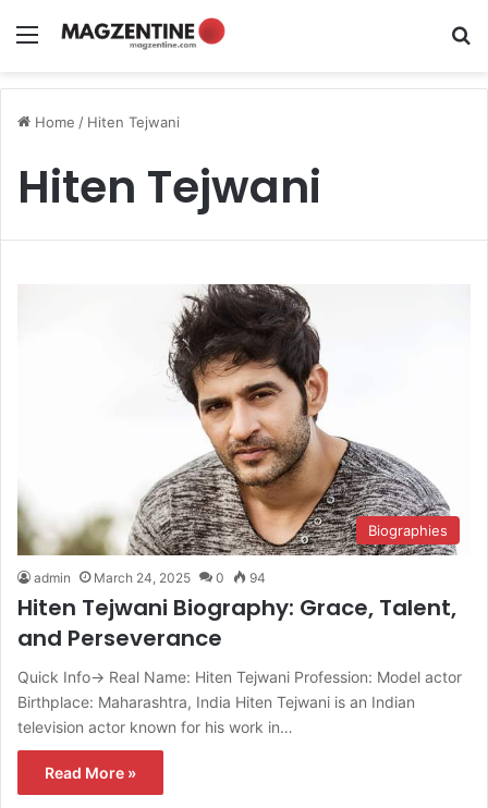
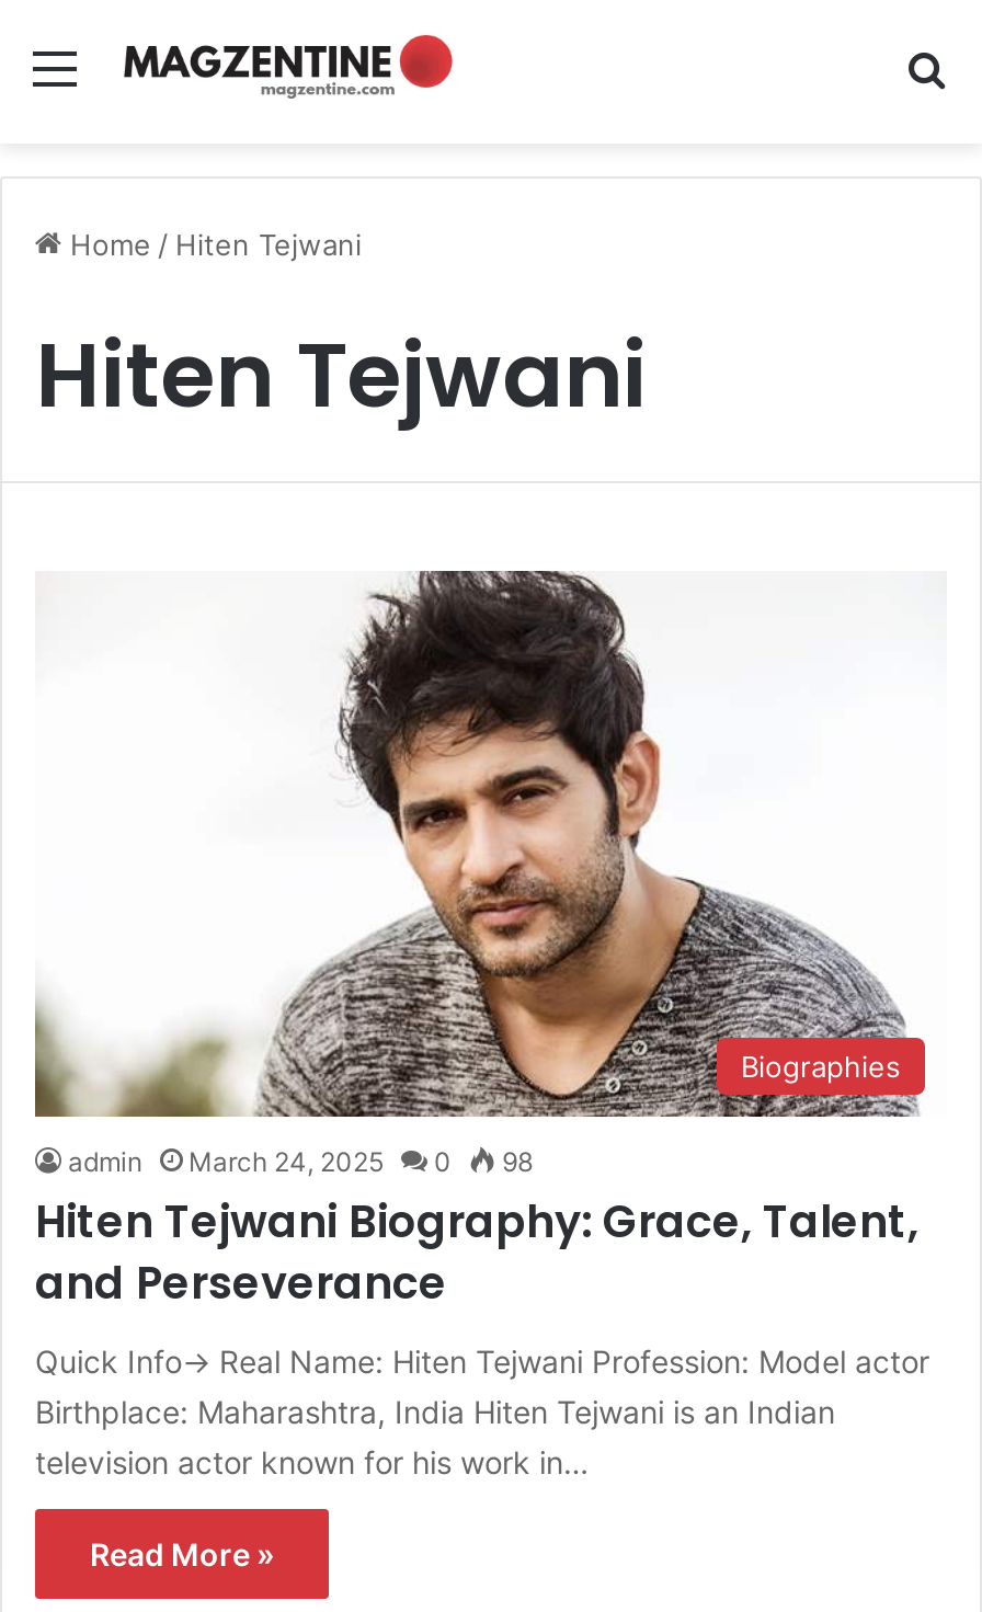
- admin March 24, 2025 0 94
+ admin March 24, 2025 0 98
